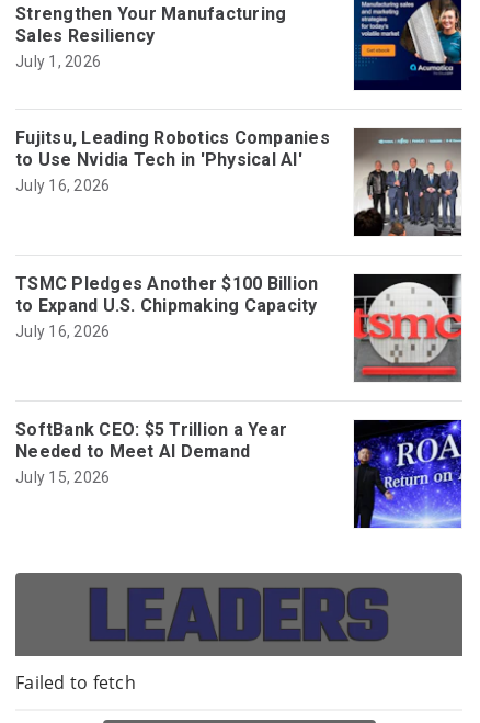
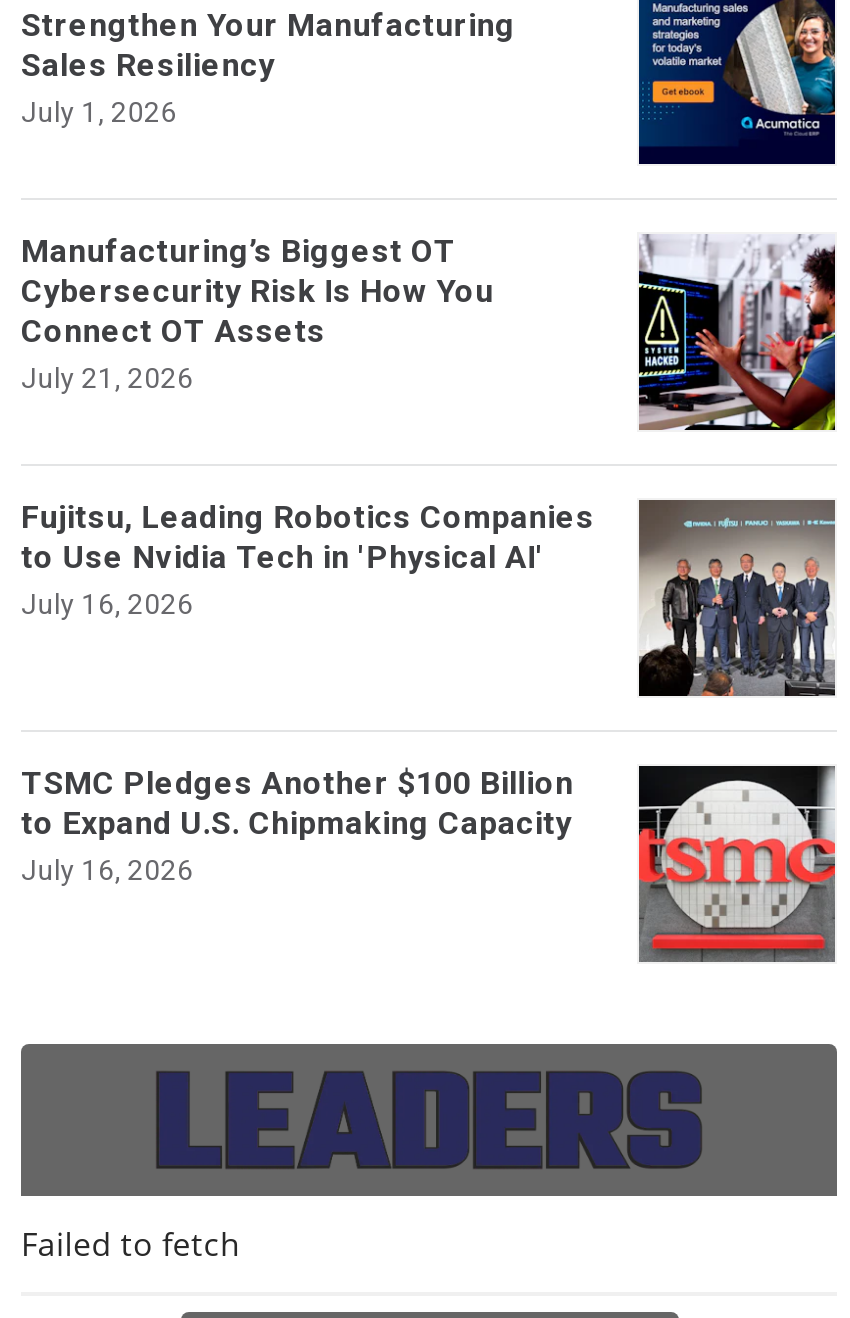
+ Manufacturing’s Biggest OT
+ Cybersecurity Risk Is How You
+ Connect OT Assets
+ July 21, 2026

+ [image]

moved down: [image] | Fujitsu, Leading Robotics Companies | to Use Nvidia Tech in 'Physical AI' | July 16, 2026 | TSMC Pledges Another $100 Billion | to Expand U.S. Chipmaking Capacity | July 16, 2026

- SoftBank CEO: $5 Trillion a Year
- Needed to Meet AI Demand
- July 15, 2026

- [image]
